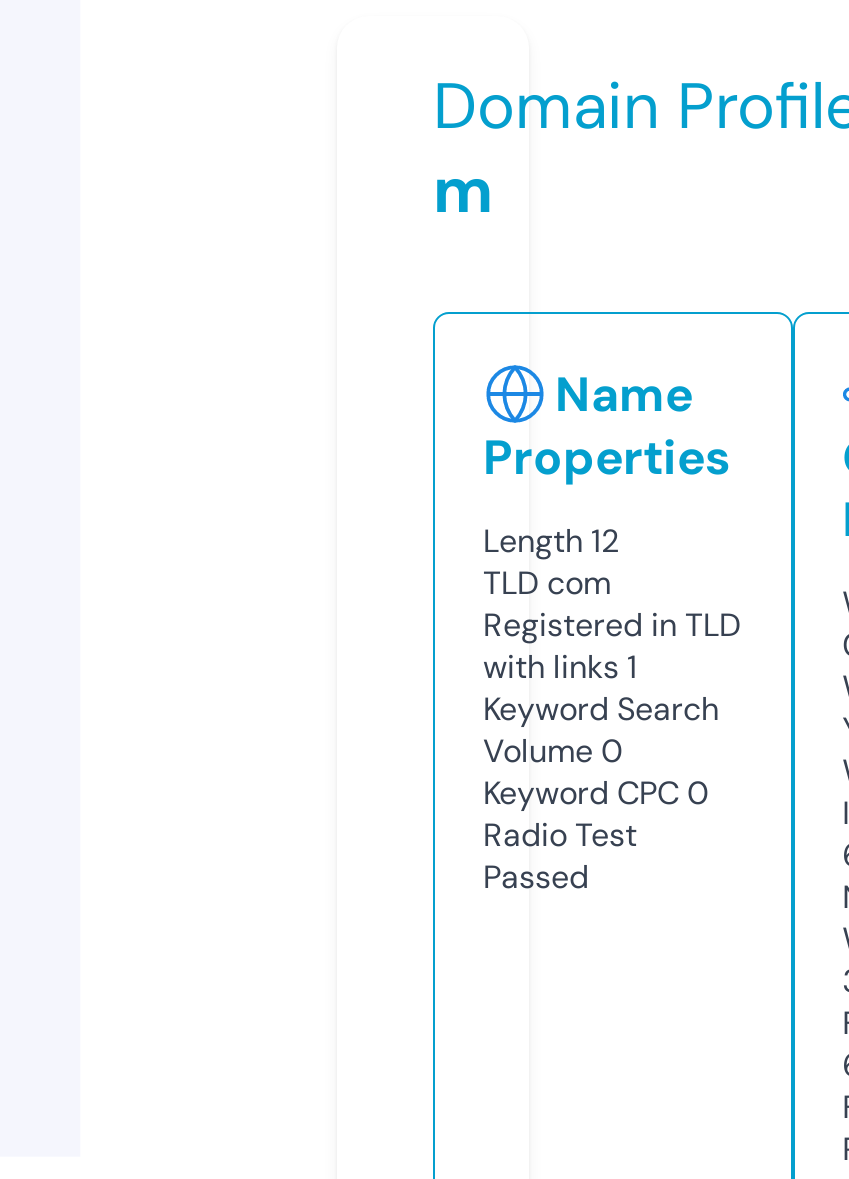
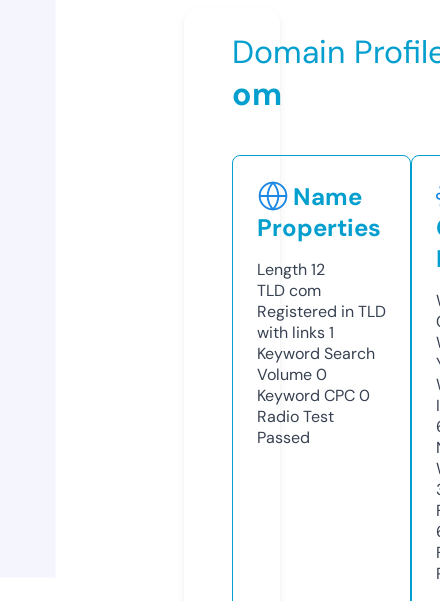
- m
+ om
